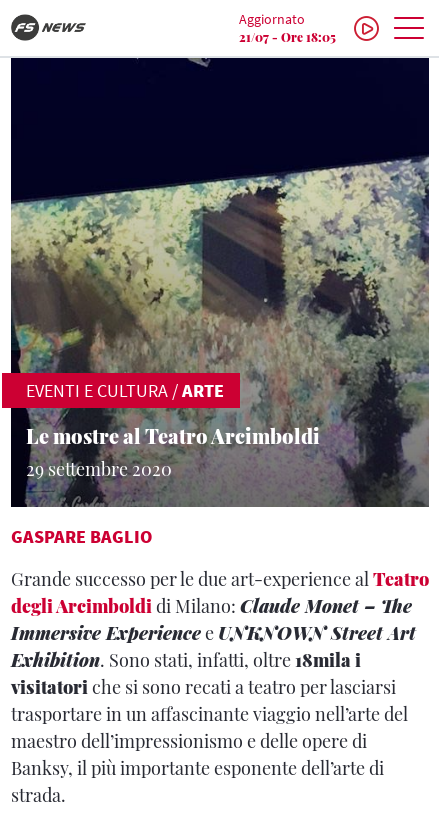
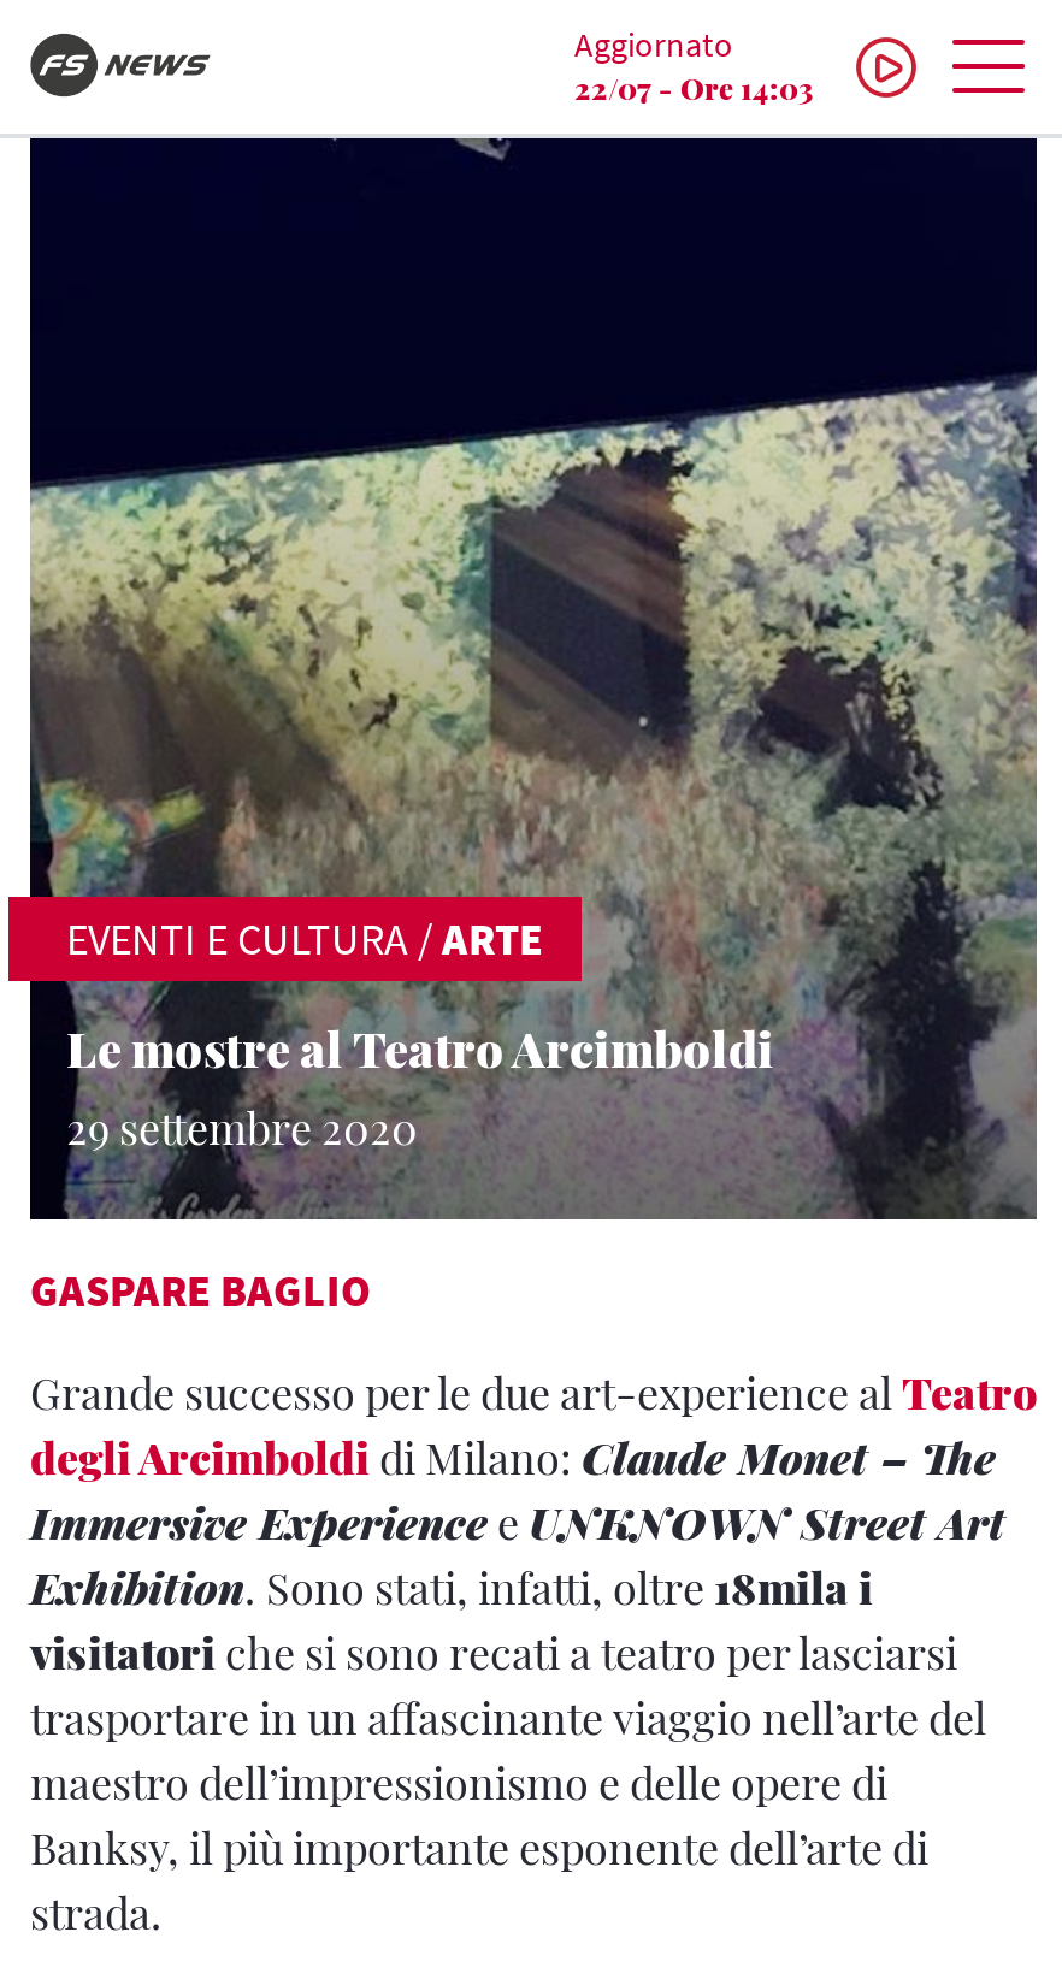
- 21/07 - Ore 18:05
+ 22/07 - Ore 14:03
